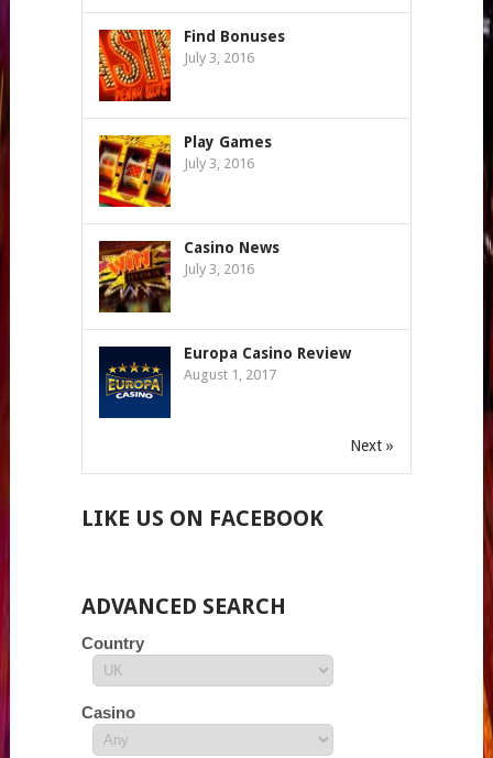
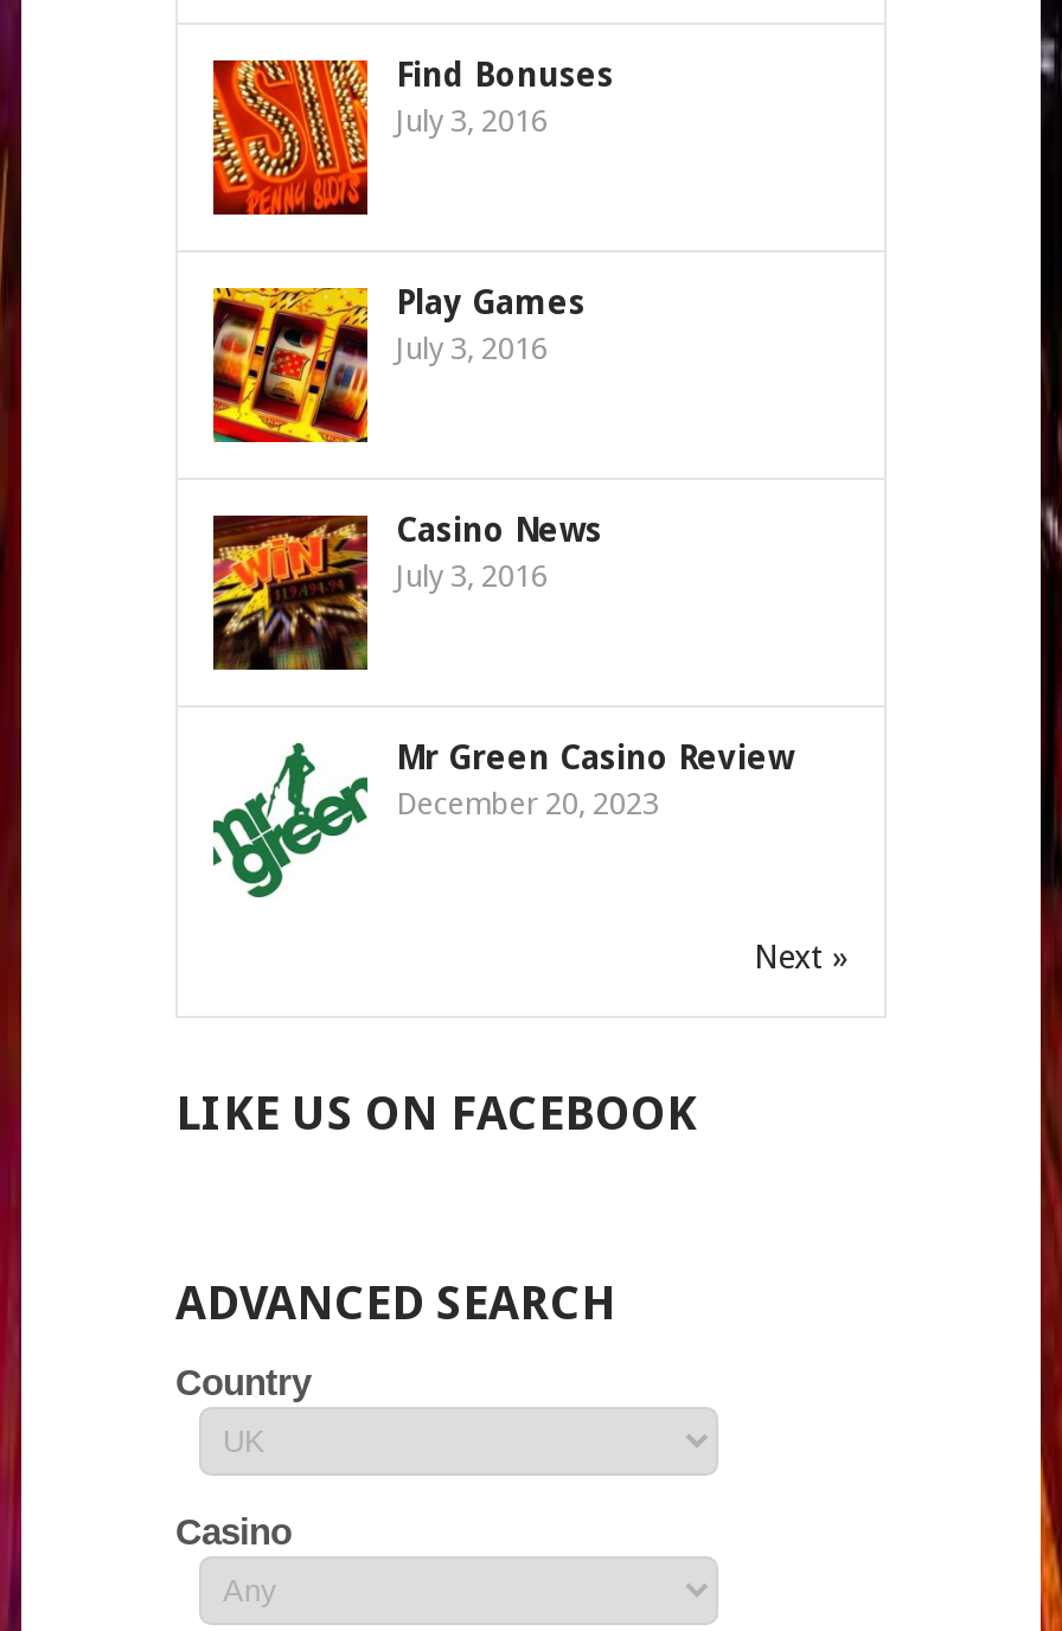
- [image]
- Europa Casino Review
- August 1, 2017
+ [image]
+ Mr Green Casino Review
+ December 20, 2023
